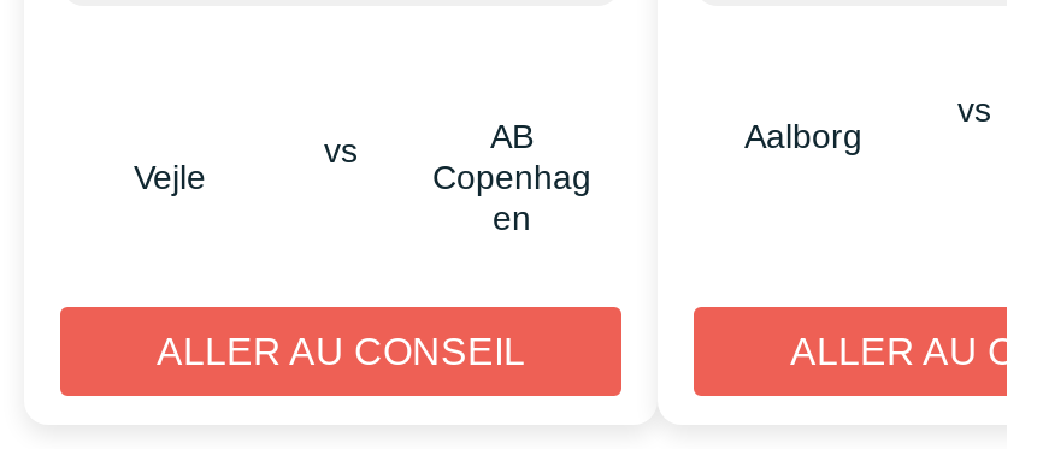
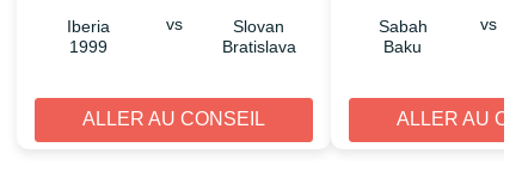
- AB
- Copenhag
- en
+ Slovan
+ Bratislava

- Aalborg
+ Sabah
+ Baku

- Vejle
+ Iberia
+ 1999
